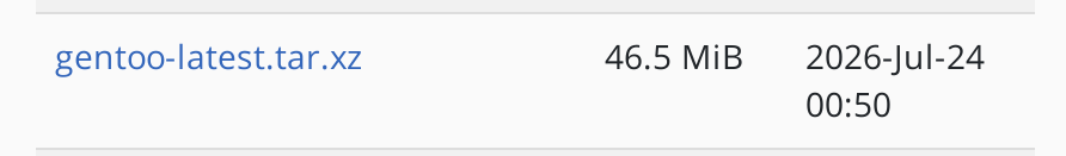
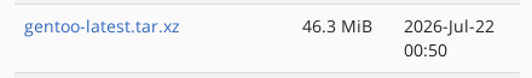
- 46.5 MiB
- 2026-Jul-24
+ 46.3 MiB
+ 2026-Jul-22
